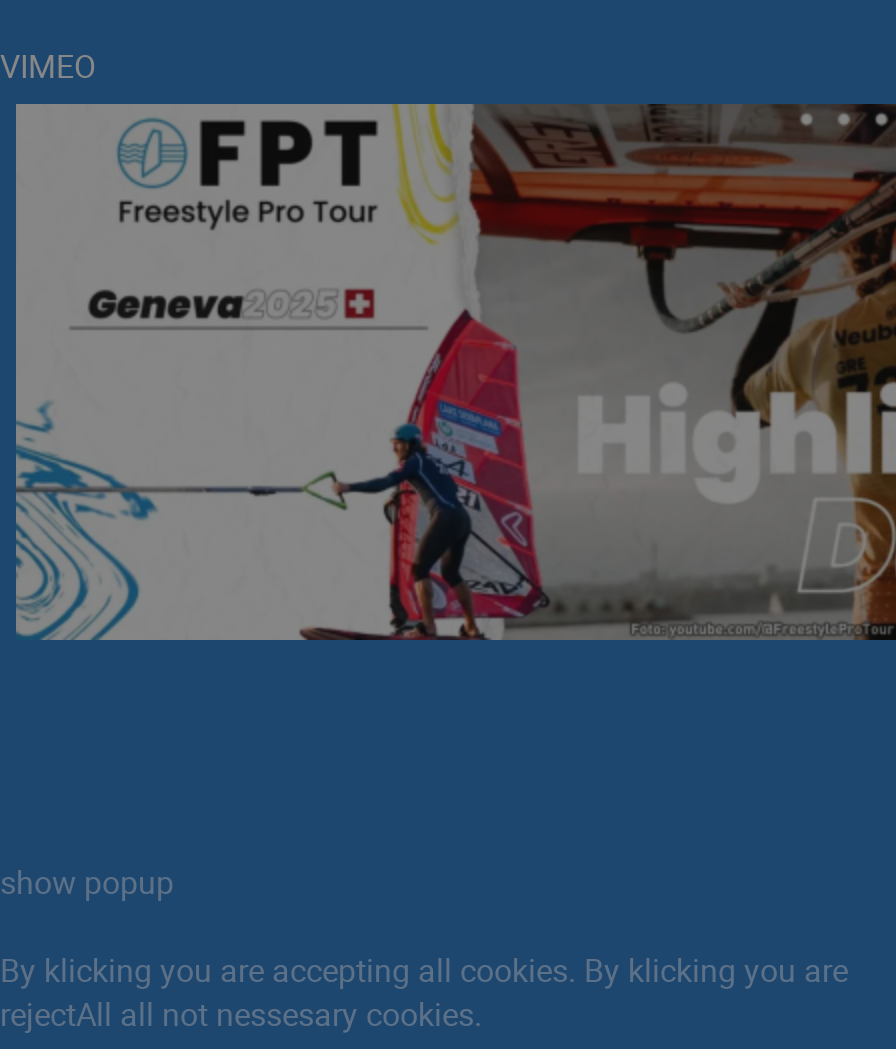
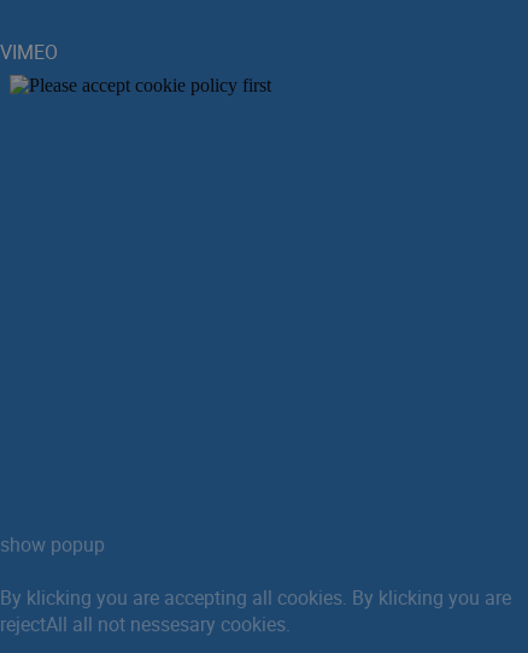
- [image]
